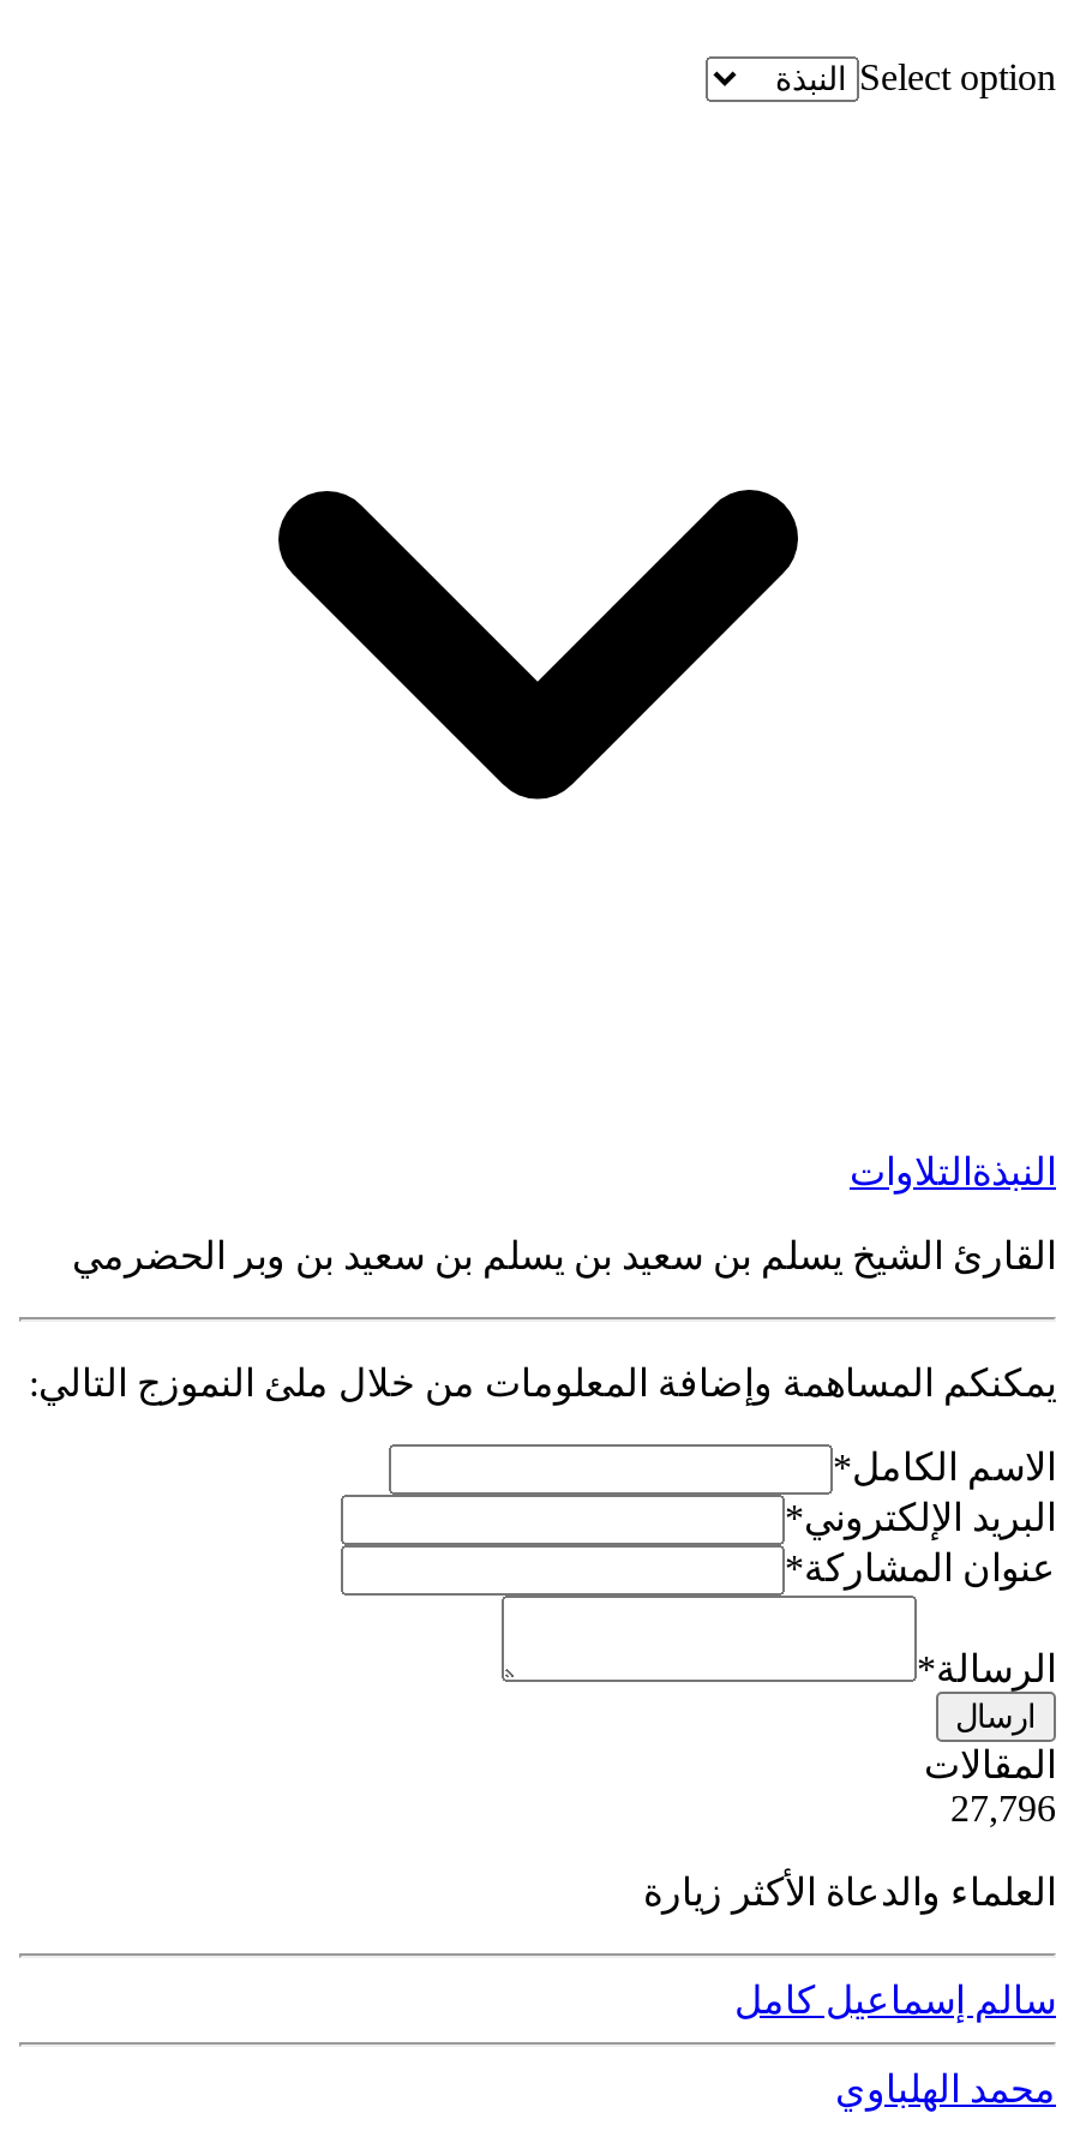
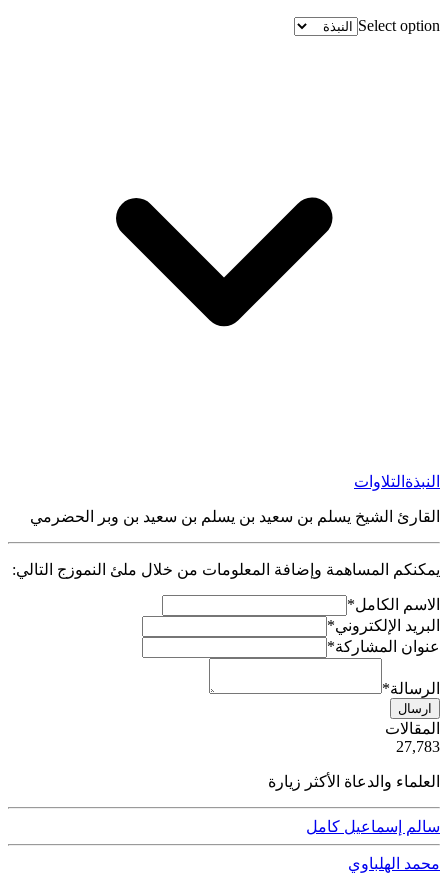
- 27,796
+ 27,783
